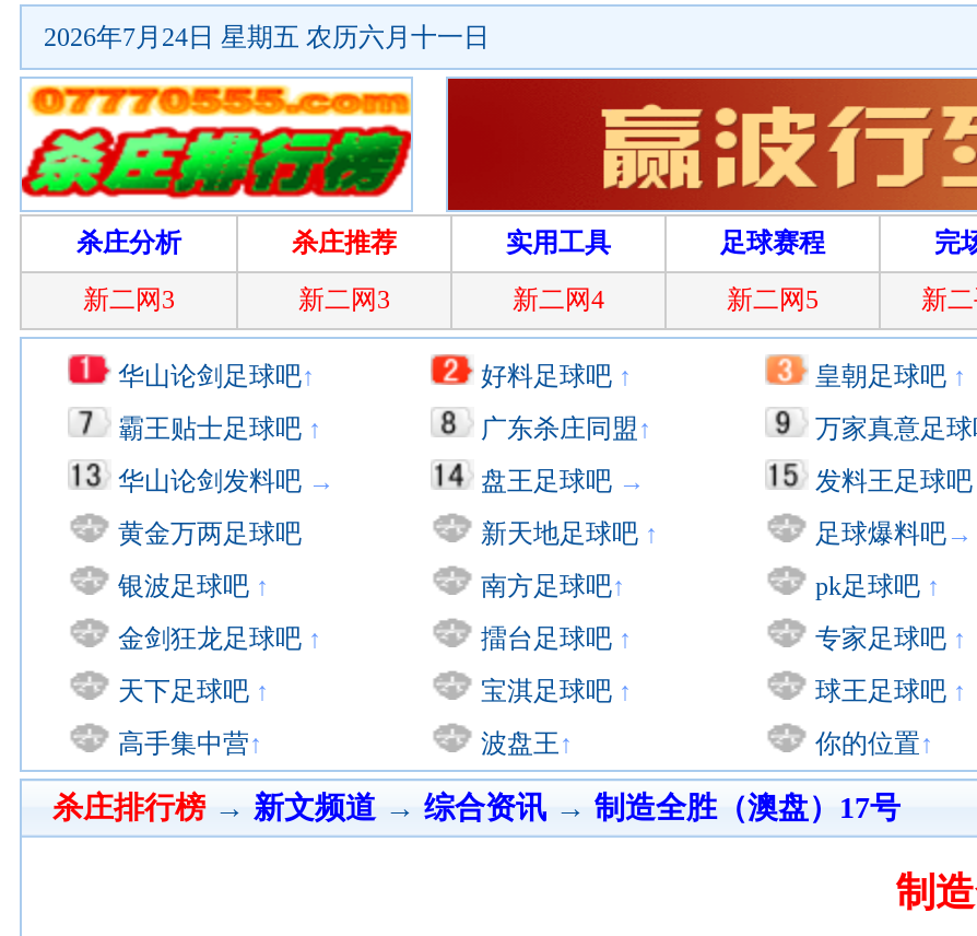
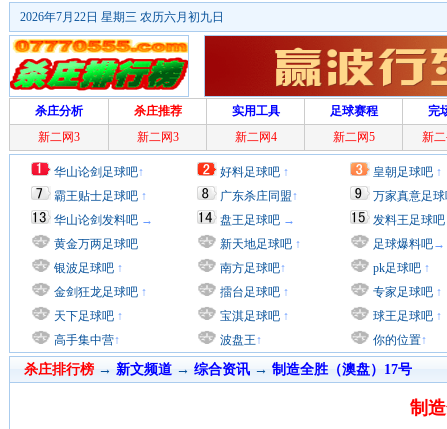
- 2026年7月24日 星期五 农历六月十一日
+ 2026年7月22日 星期三 农历六月初九日
